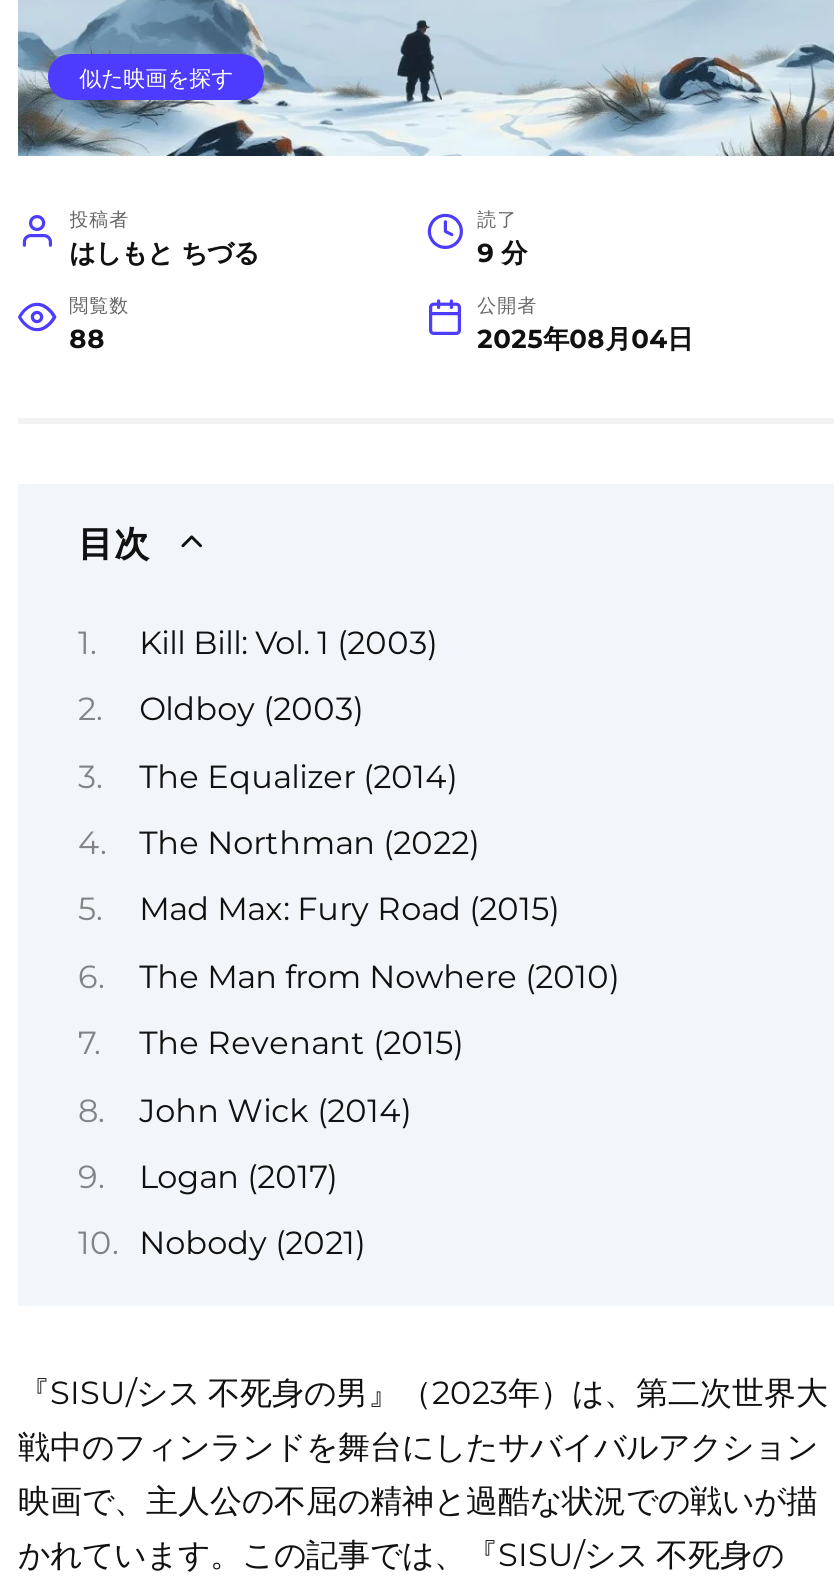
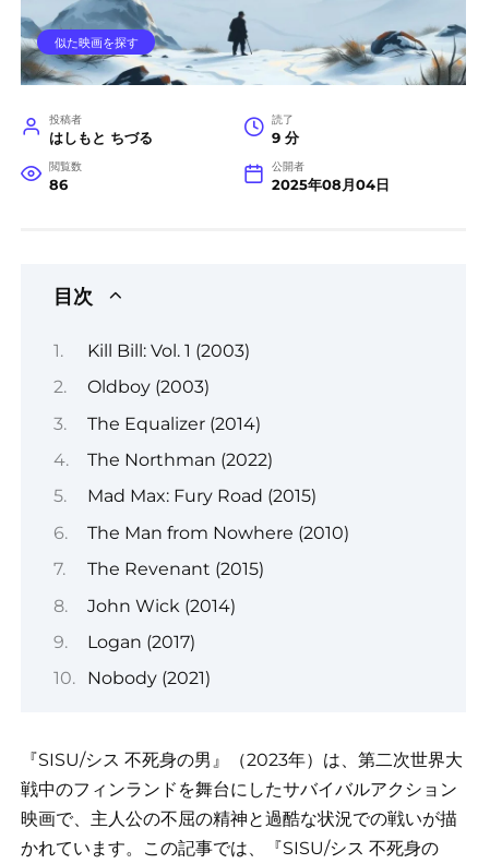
- 88
+ 86
